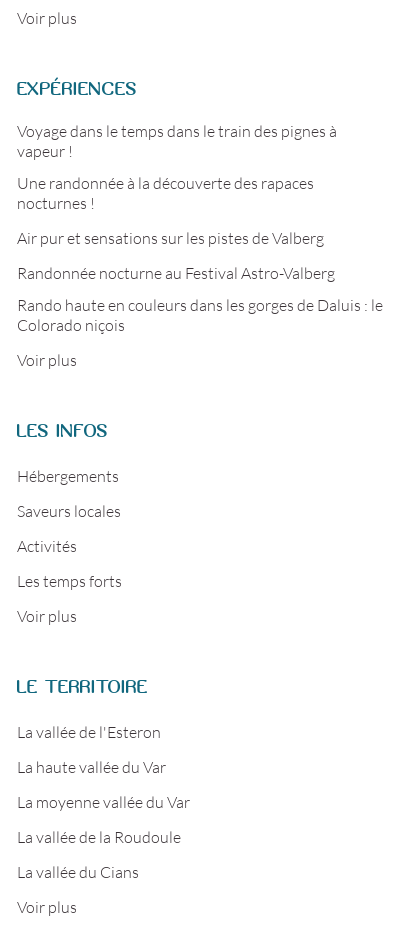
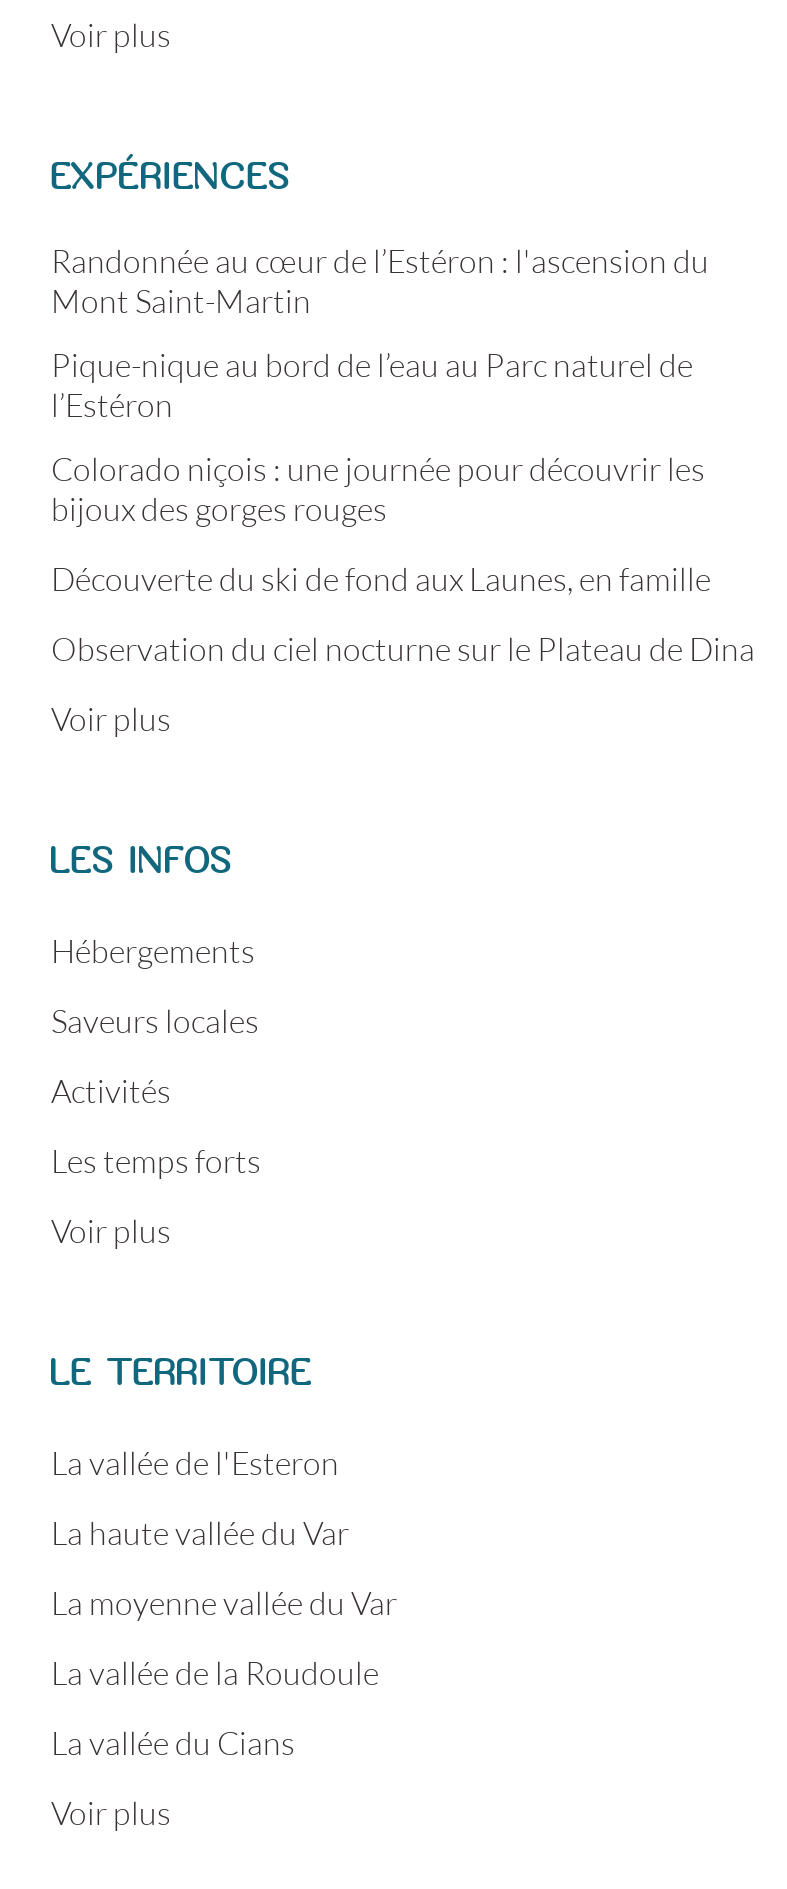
- Voyage dans le temps dans le train des pignes à
- vapeur !
+ Randonnée au cœur de l’Estéron : l'ascension du
+ Mont Saint-Martin

- Une randonnée à la découverte des rapaces
- nocturnes !
+ Pique-nique au bord de l’eau au Parc naturel de
+ l’Estéron

- Air pur et sensations sur les pistes de Valberg
+ Colorado niçois : une journée pour découvrir les
+ bijoux des gorges rouges

- Randonnée nocturne au Festival Astro-Valberg
+ Découverte du ski de fond aux Launes, en famille

- Rando haute en couleurs dans les gorges de Daluis : le
- Colorado niçois
+ Observation du ciel nocturne sur le Plateau de Dina
